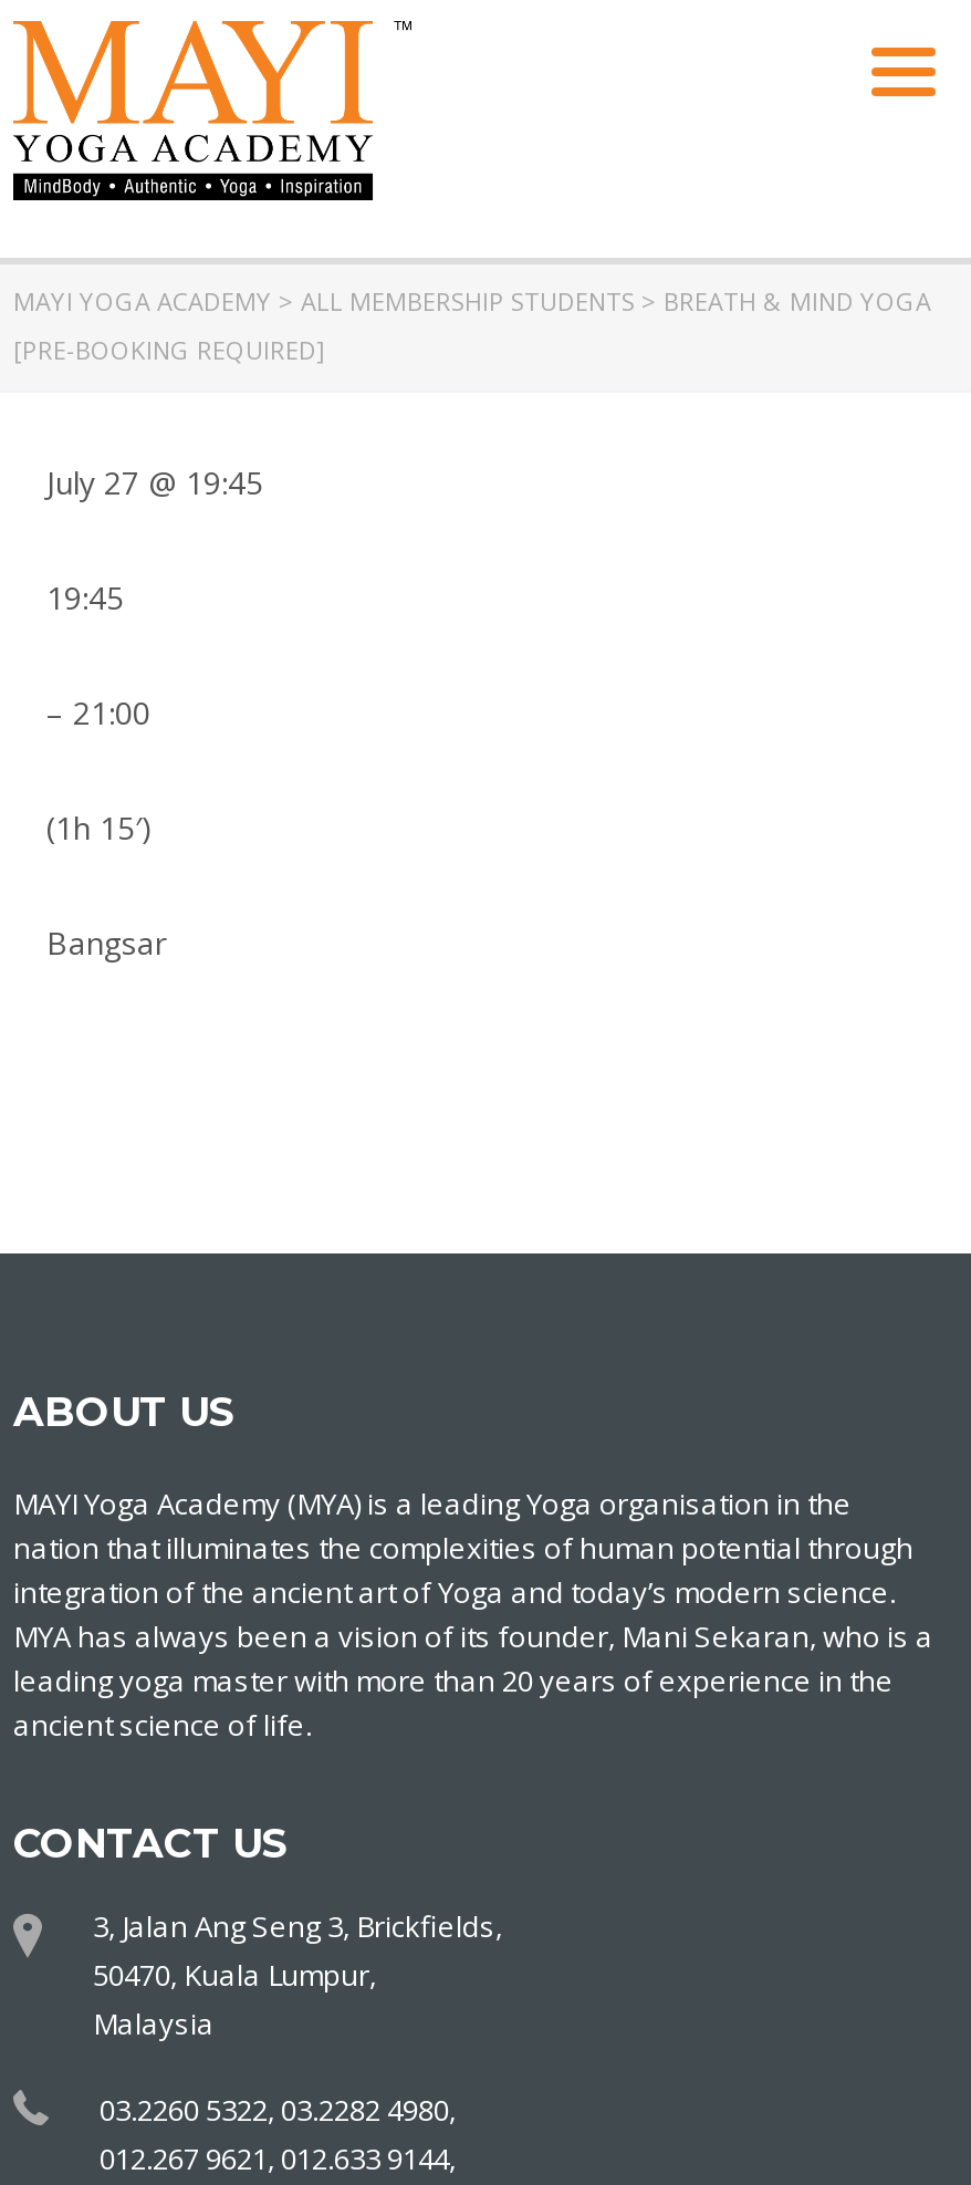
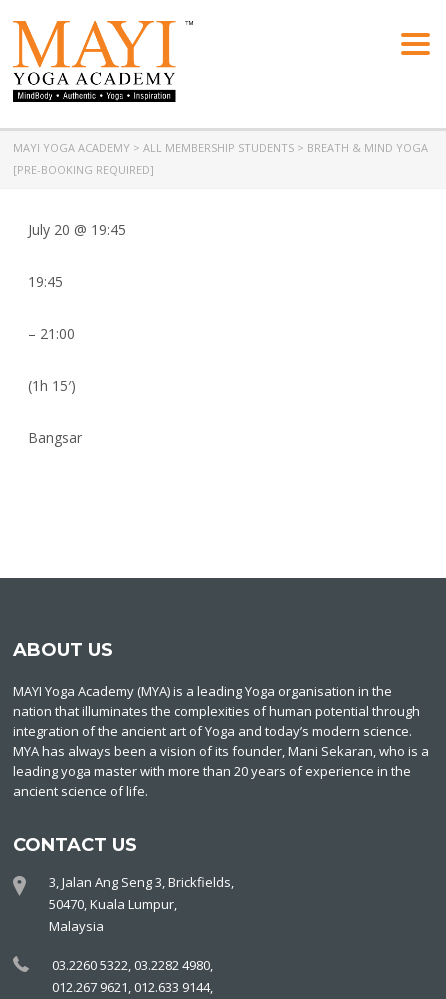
- July 27 @ 19:45
+ July 20 @ 19:45
